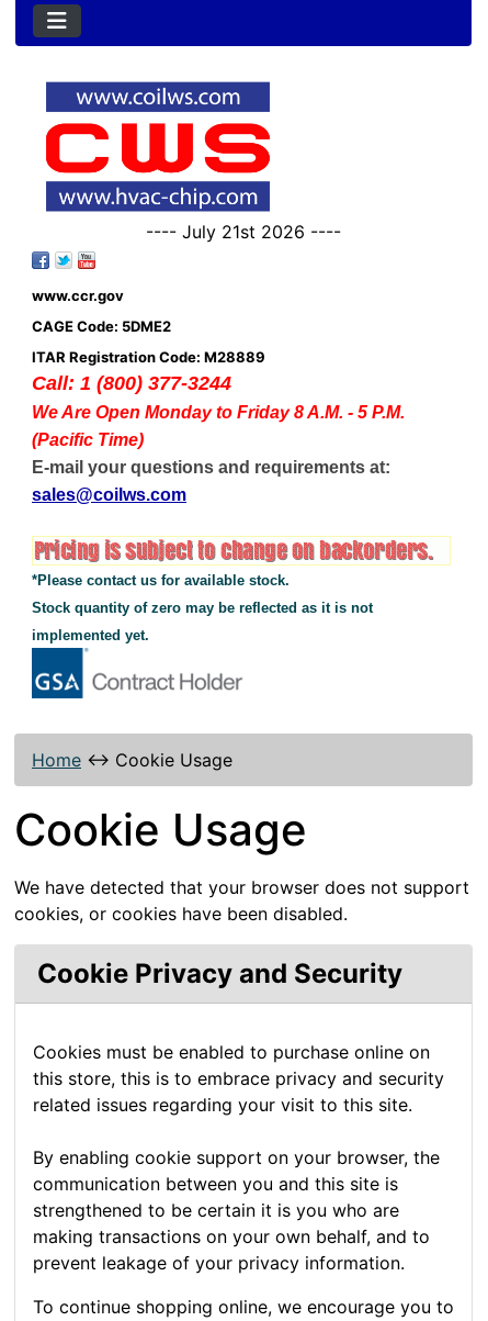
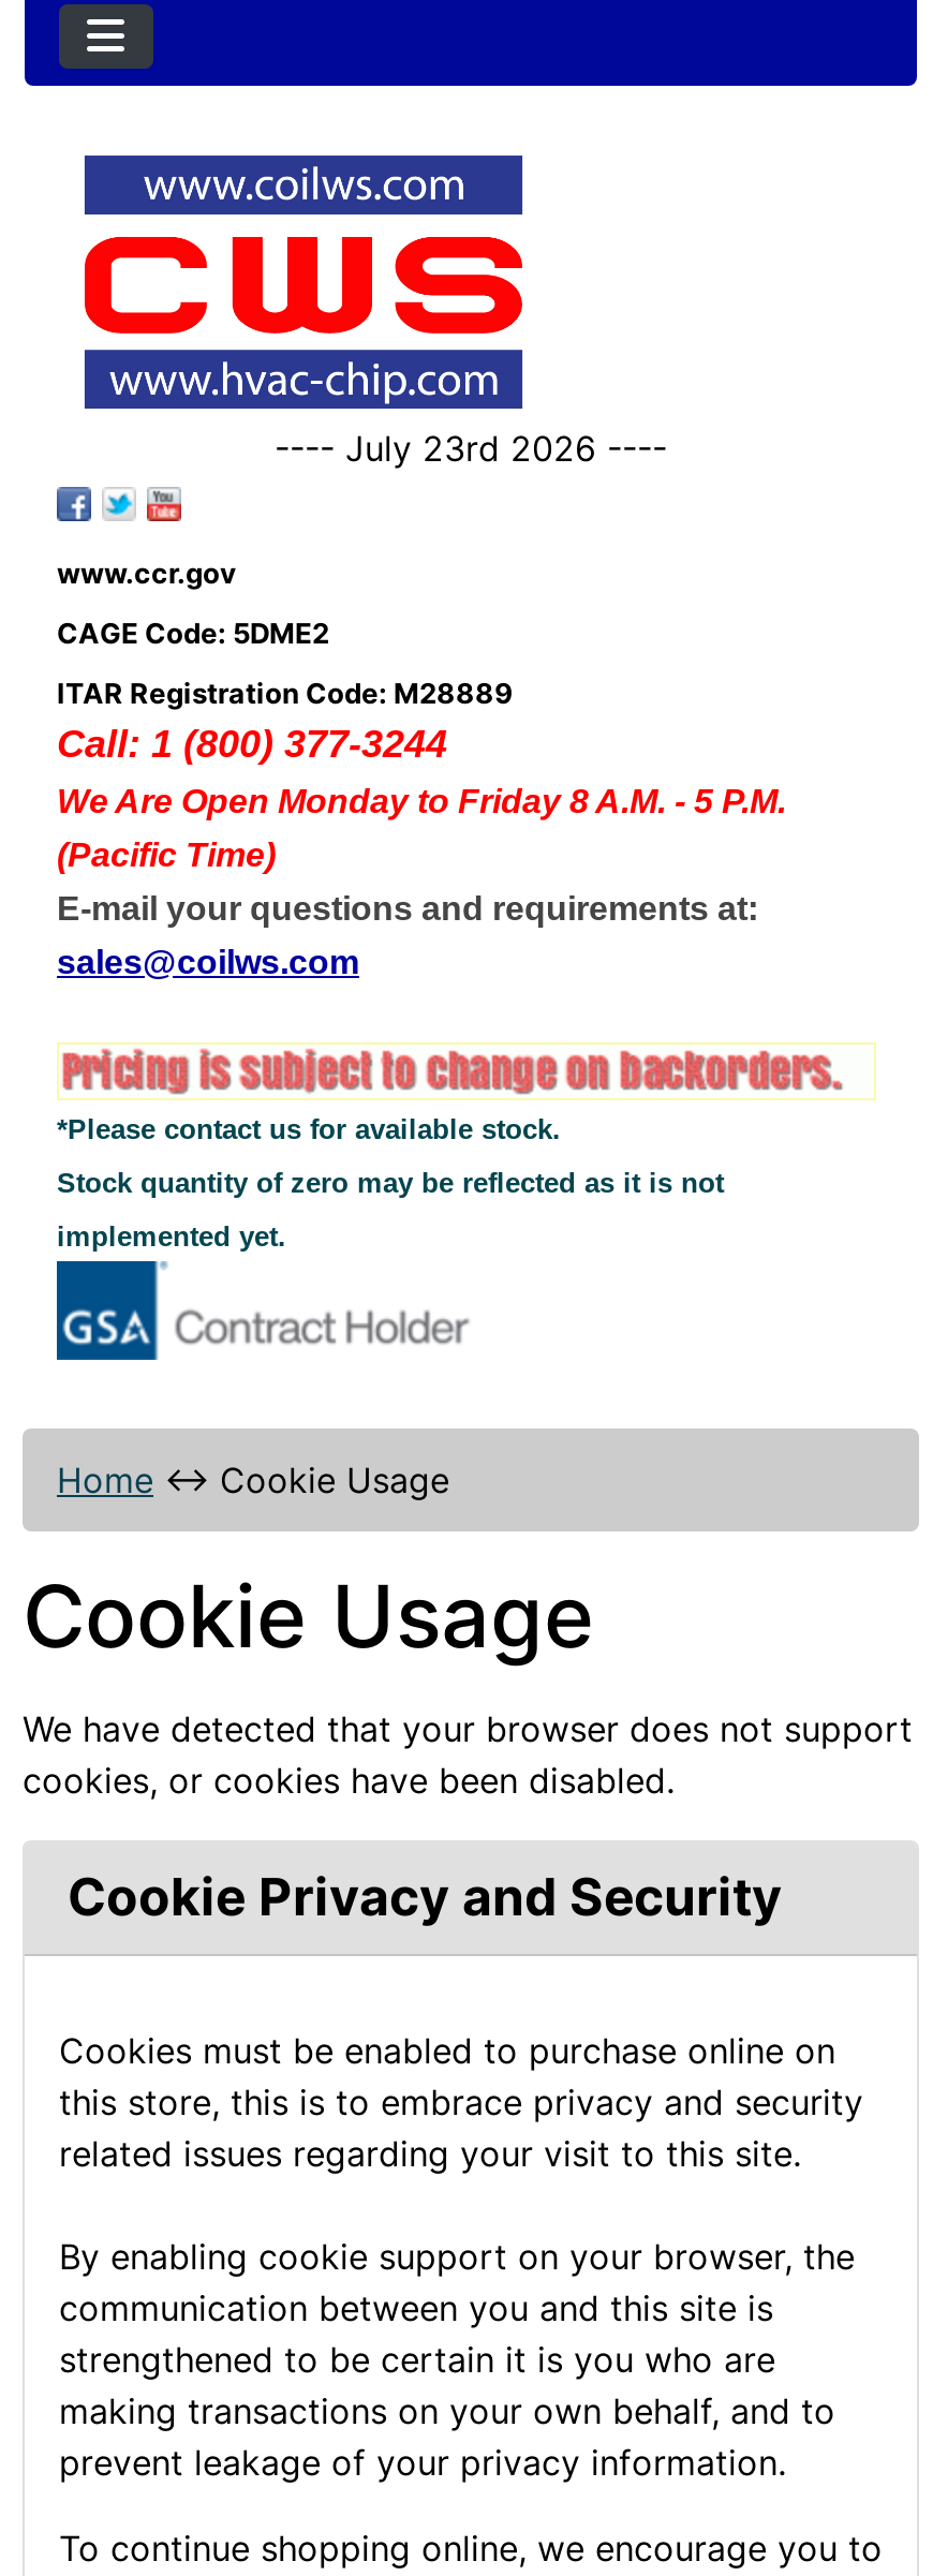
- ---- July 21st 2026 ----
+ ---- July 23rd 2026 ----
